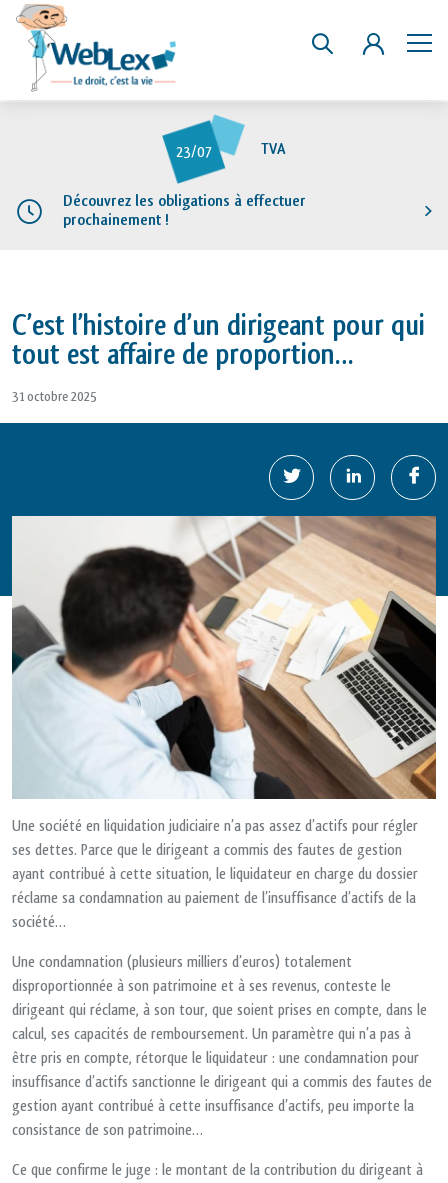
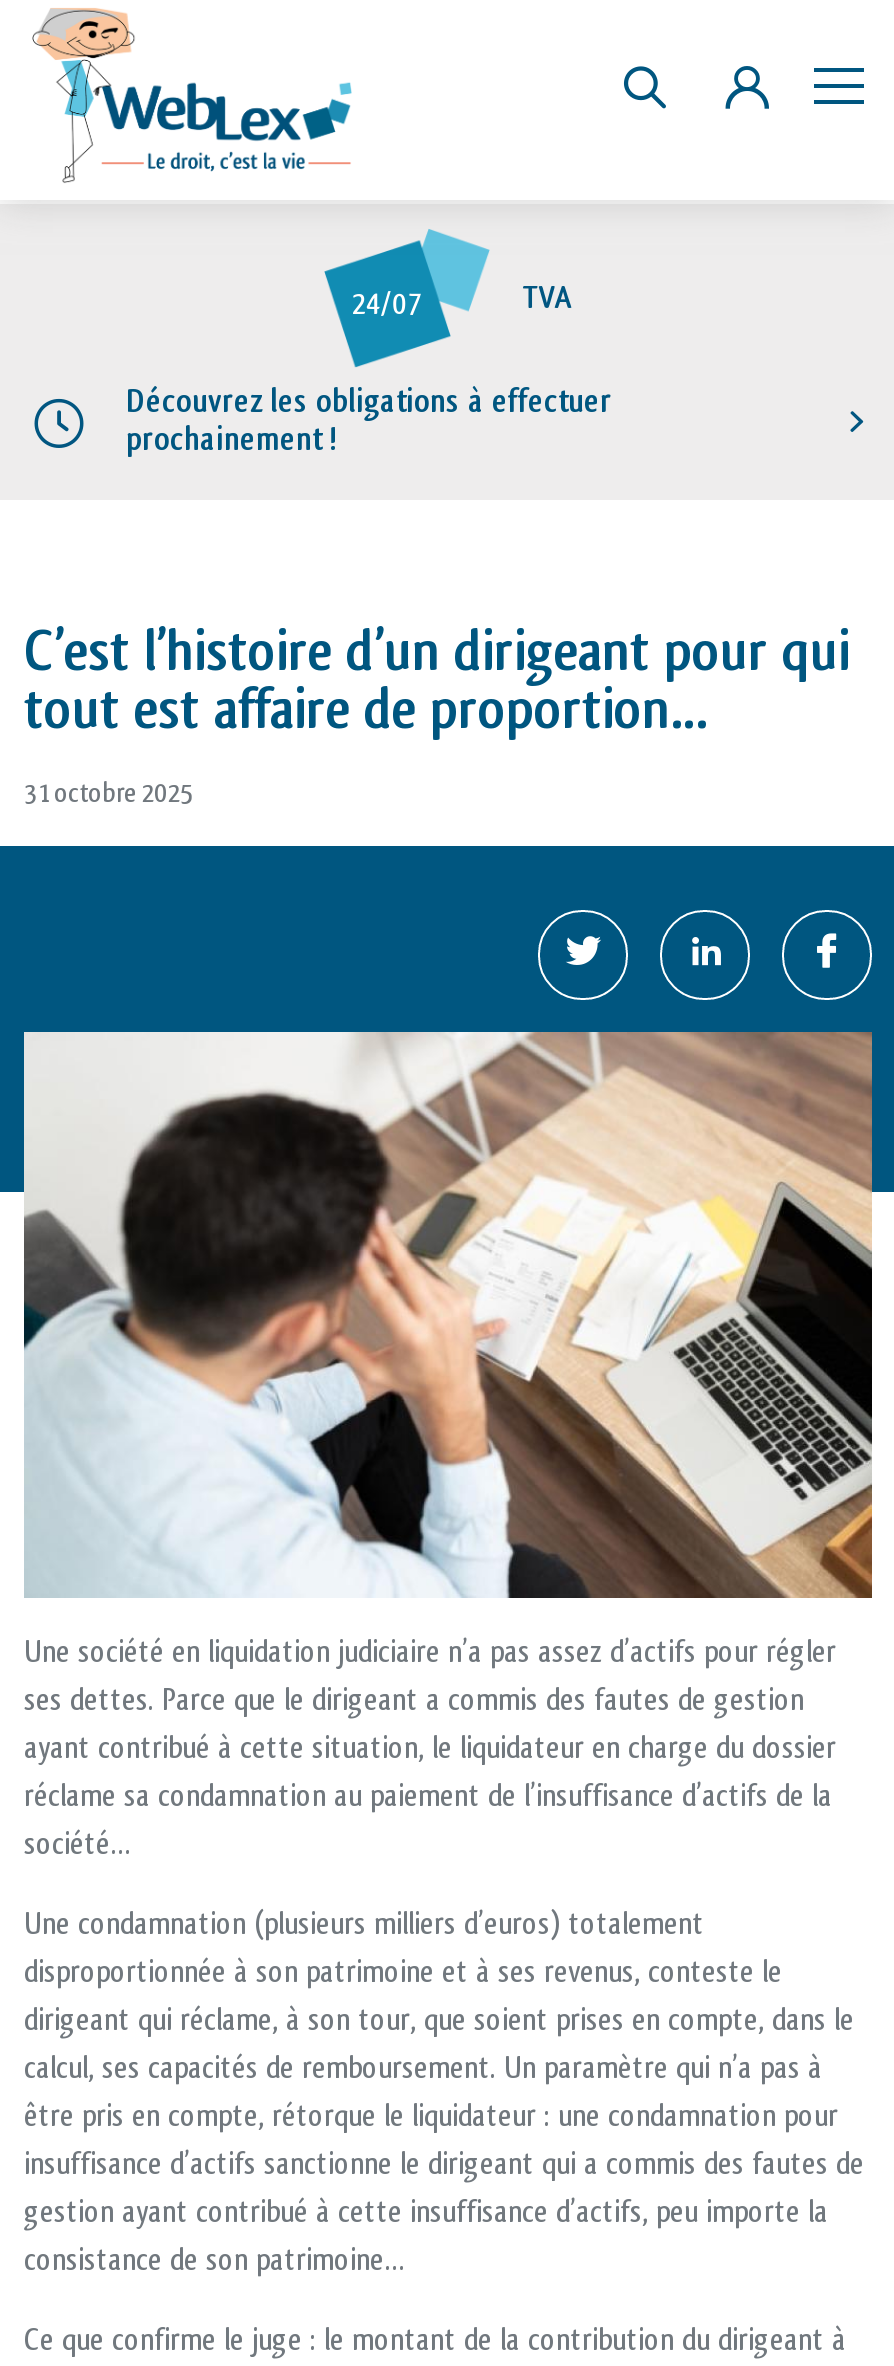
- 23/07
+ 24/07
